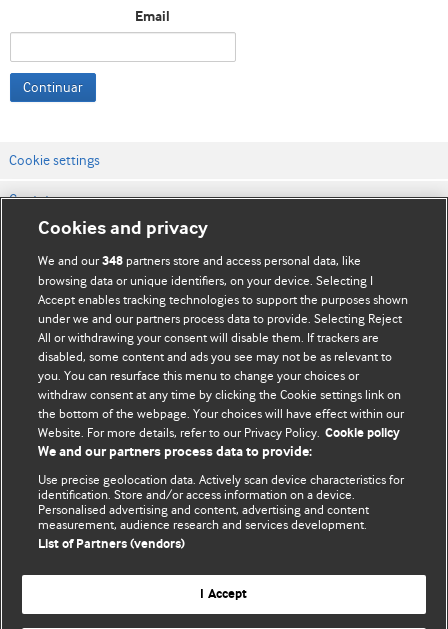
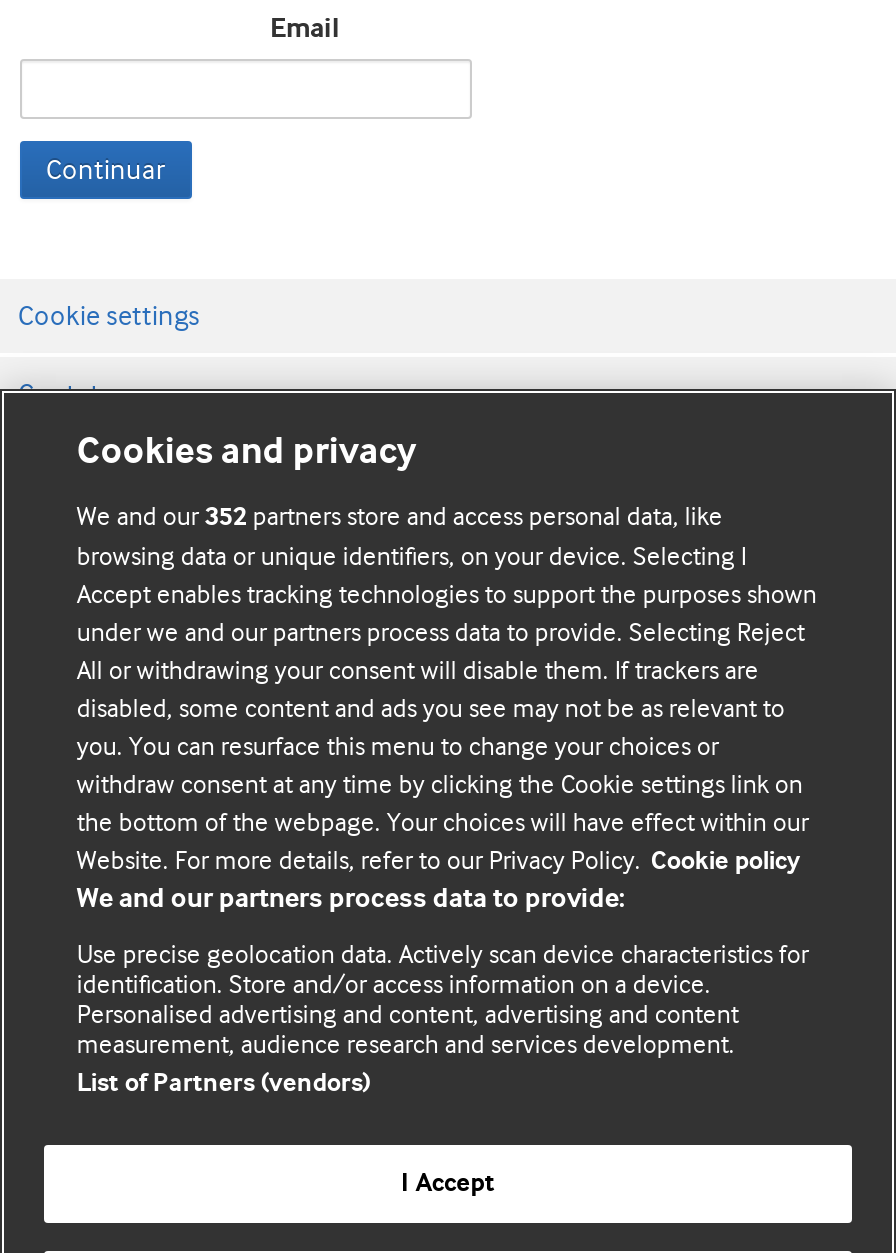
- We and our 348 partners store and access personal data, like
+ We and our 352 partners store and access personal data, like
